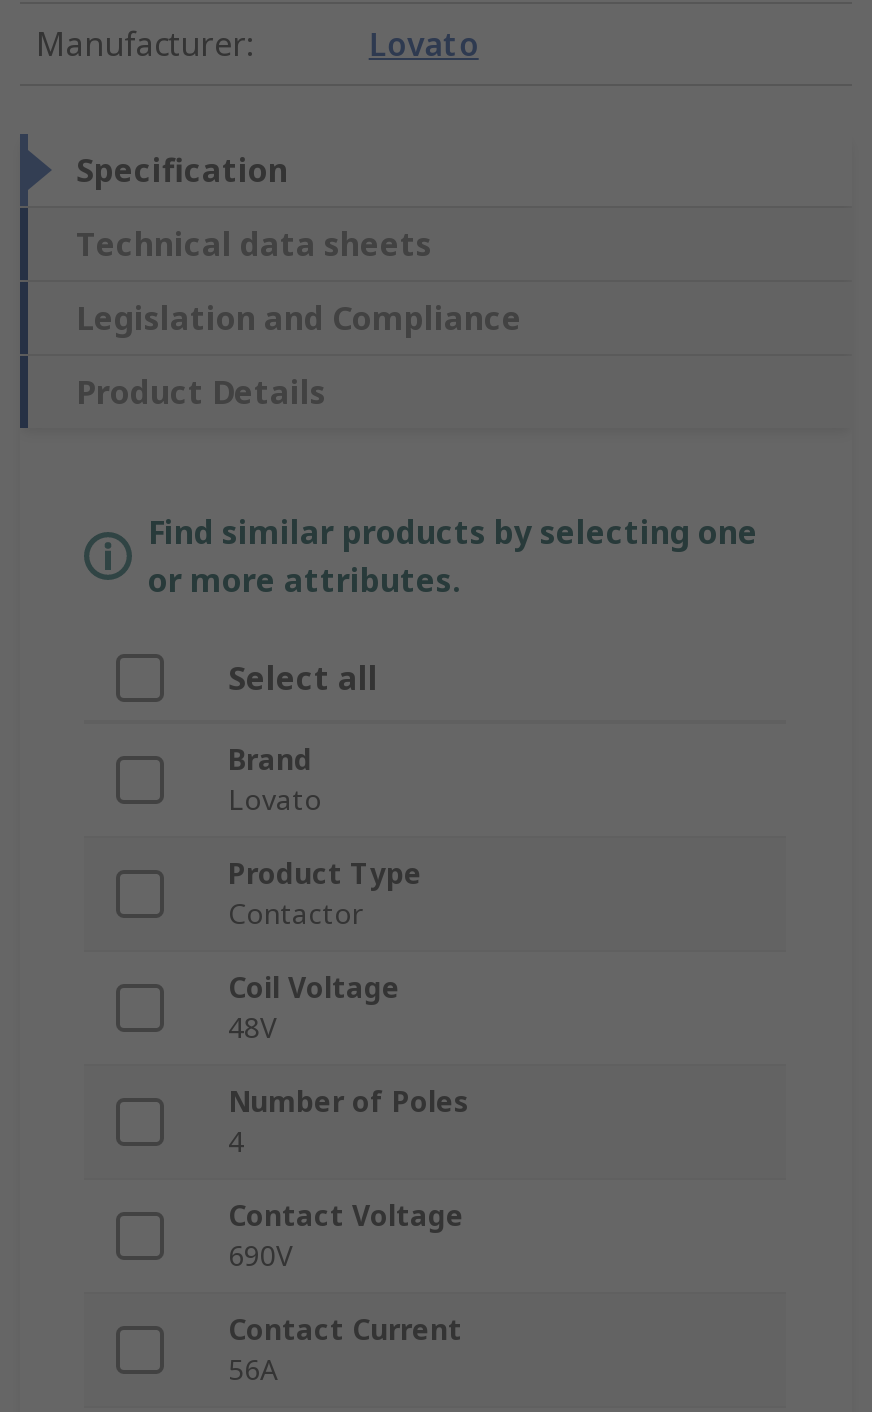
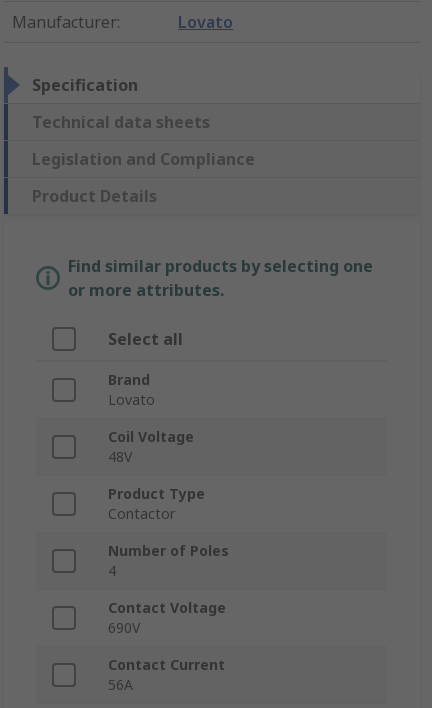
moved down: Product Type | Contactor

moved up: Coil Voltage | 48V
